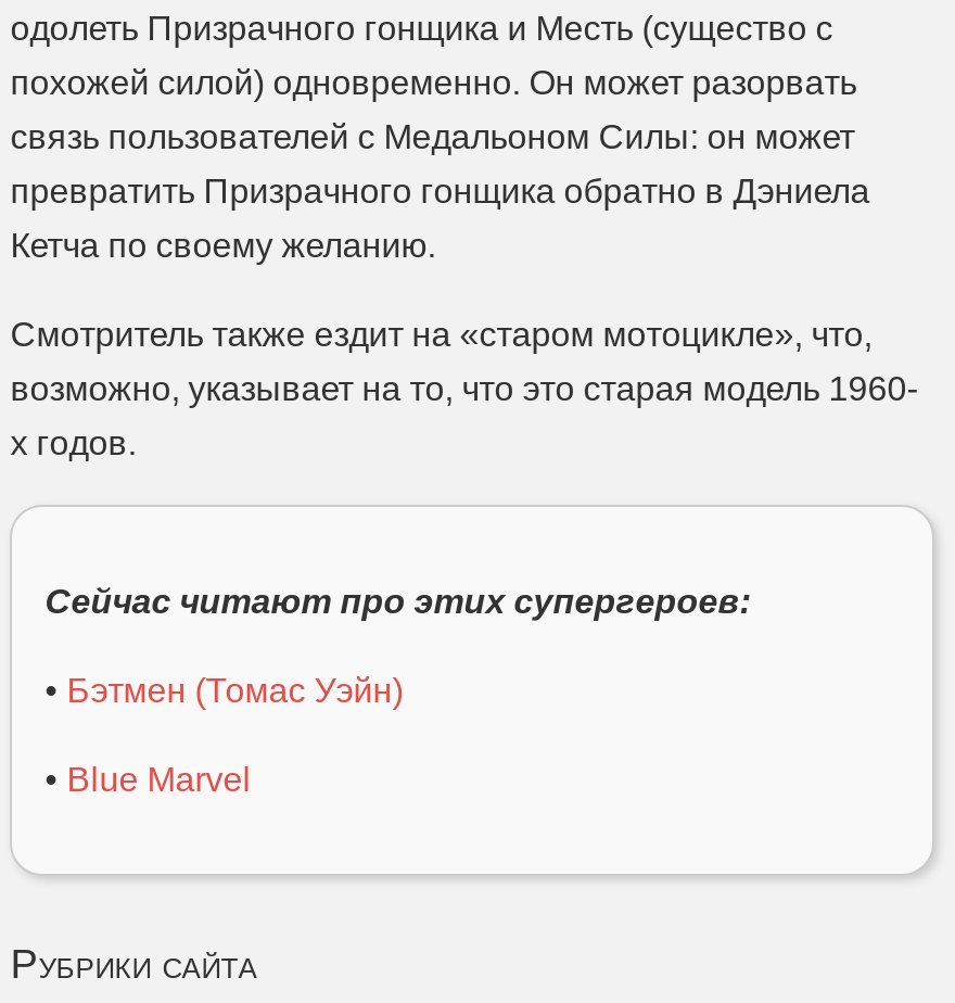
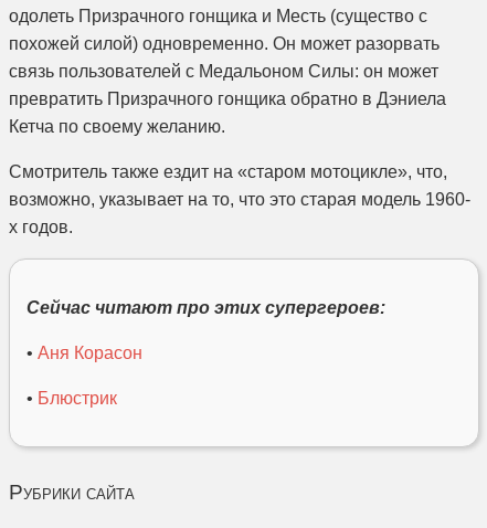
- • Бэтмен (Томас Уэйн)
+ • Аня Корасон

- • Blue Marvel
+ • Блюстрик
